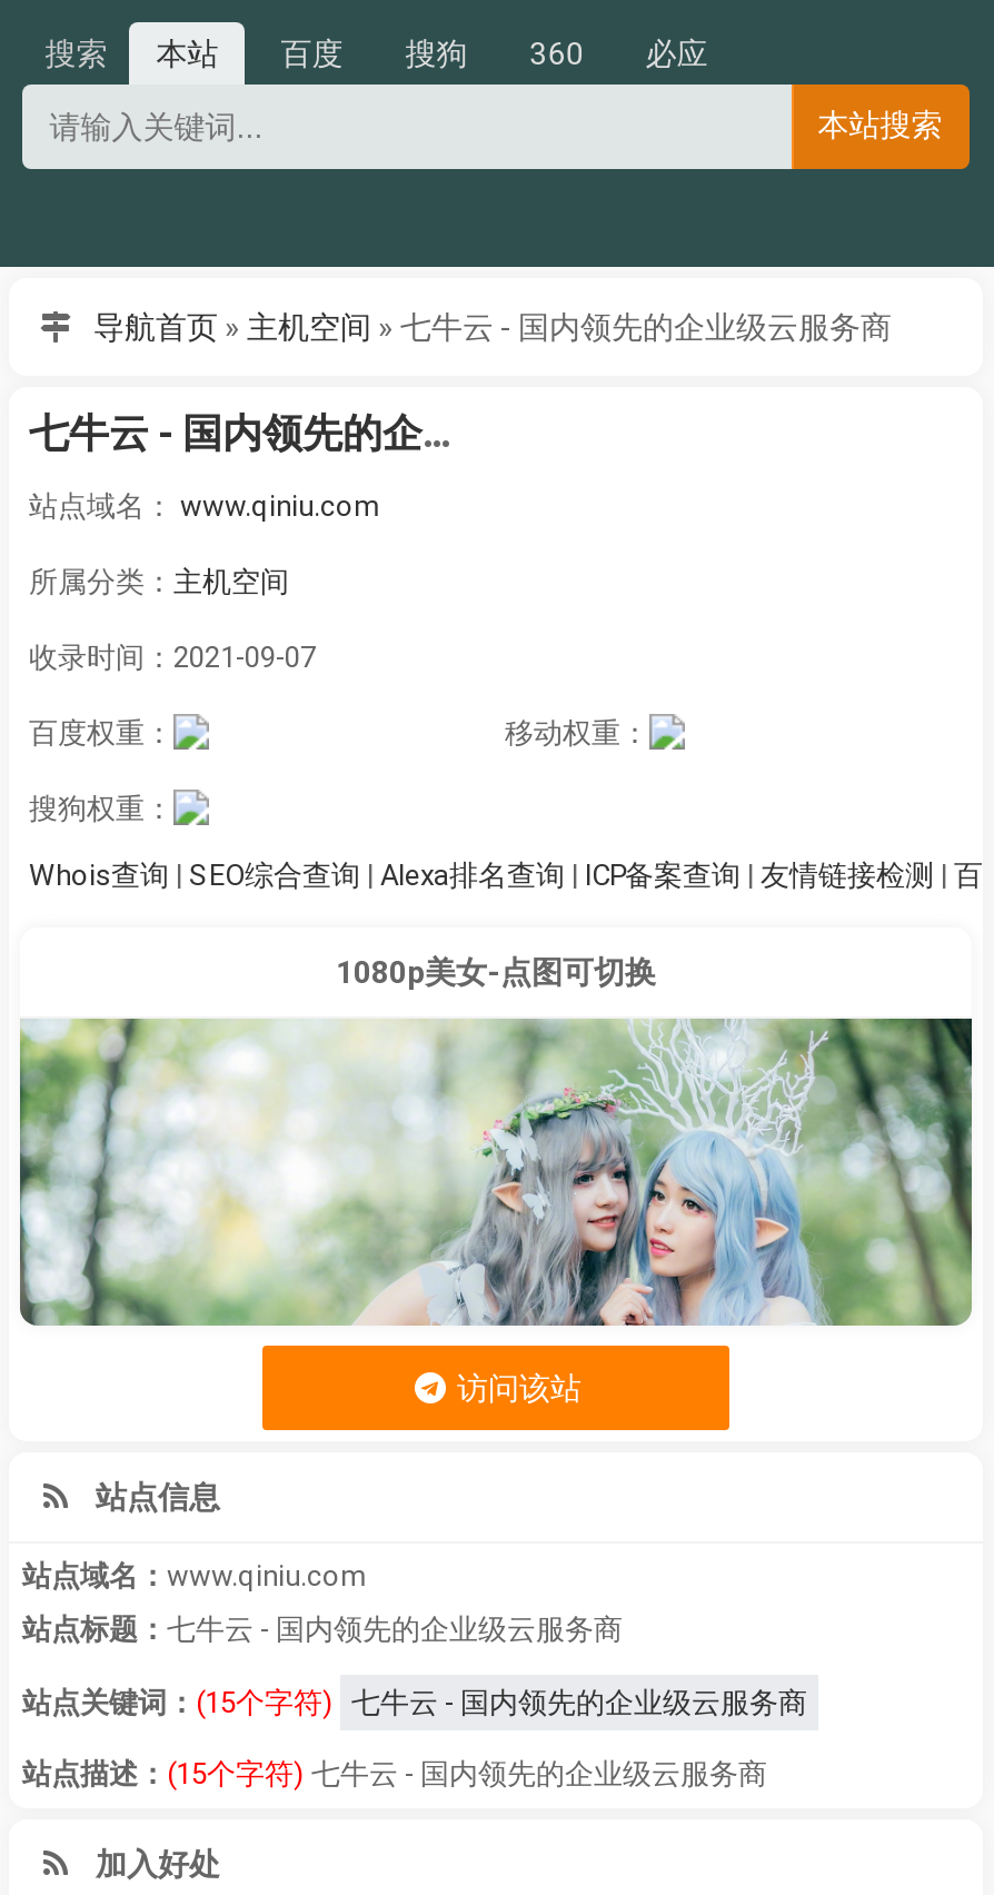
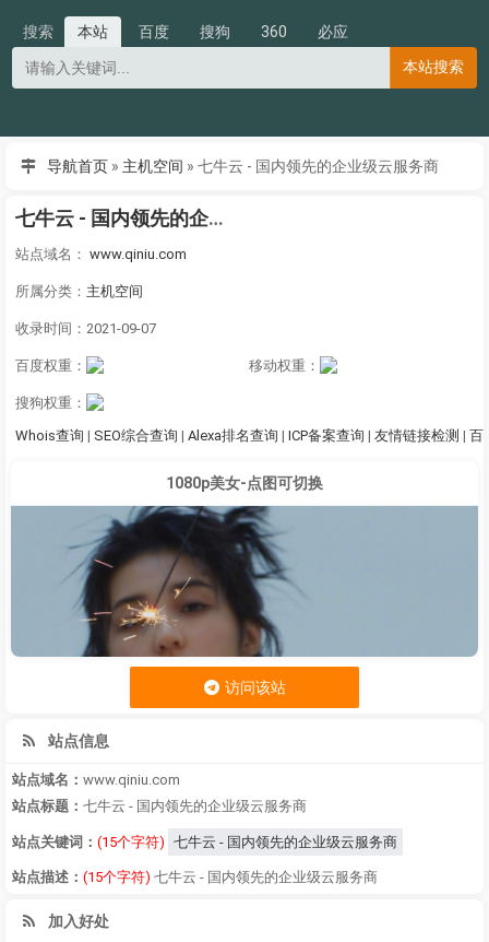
- [image]
+ [image]
